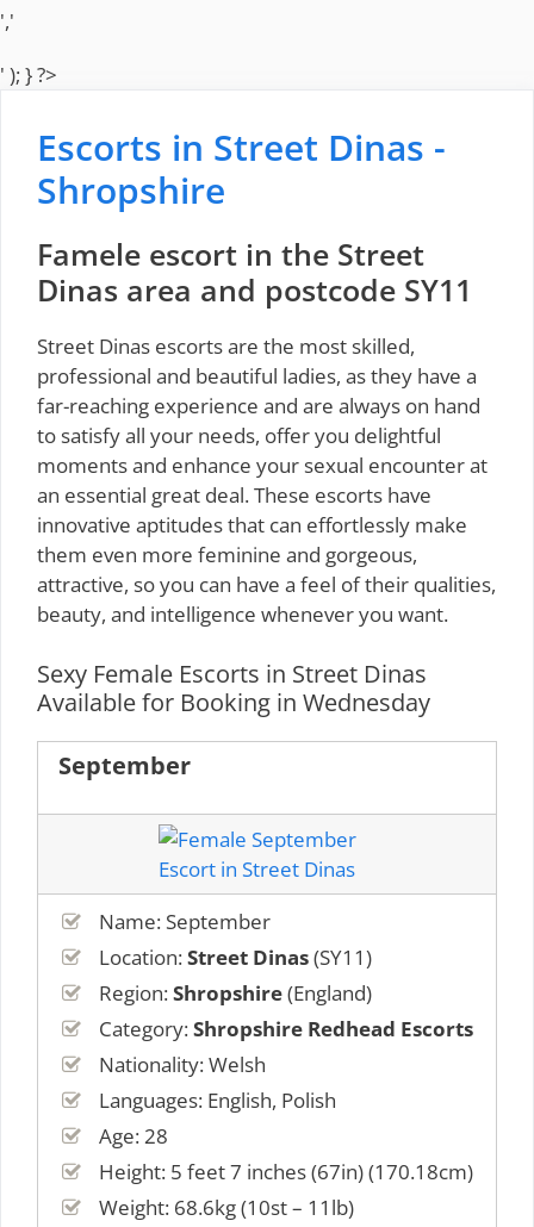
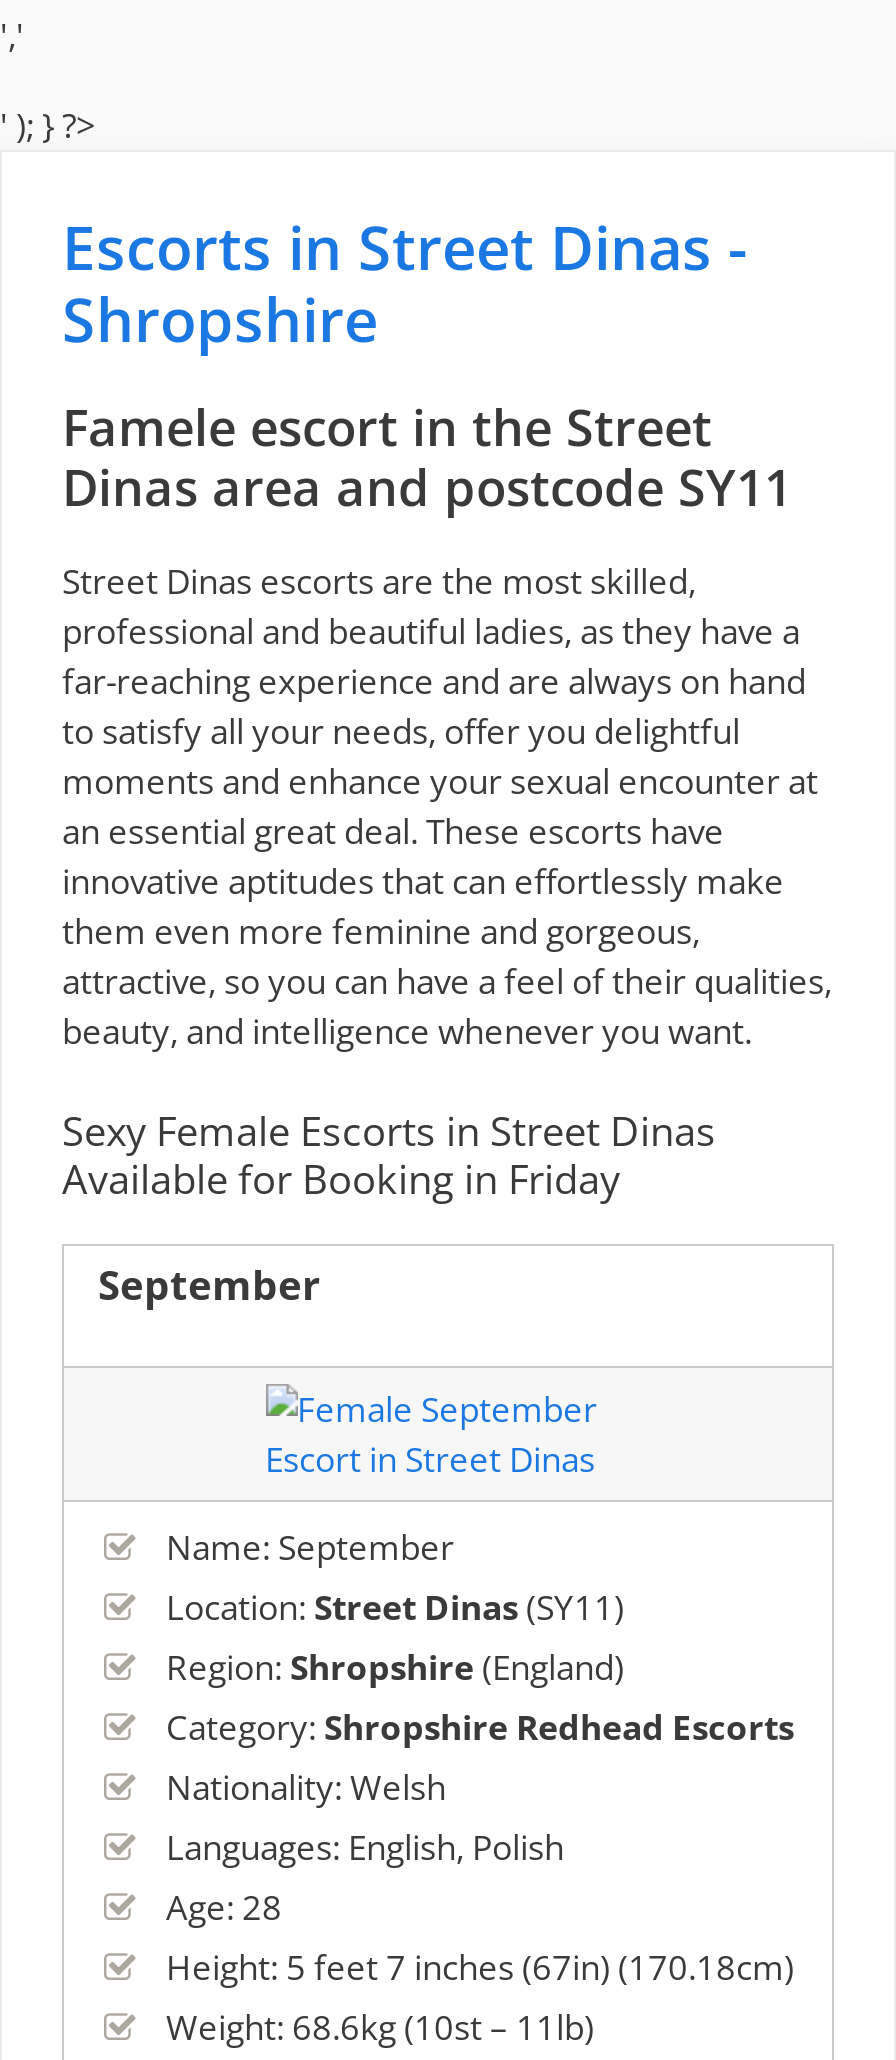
- Available for Booking in Wednesday
+ Available for Booking in Friday
